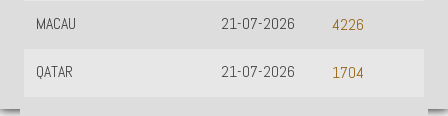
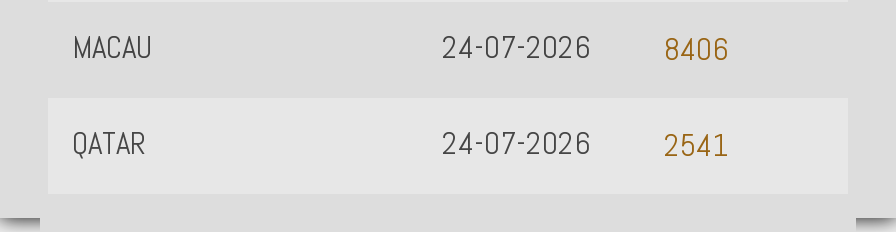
- 21-07-2026
+ 24-07-2026

- 4226
+ 8406

- 21-07-2026
+ 24-07-2026

- 1704
+ 2541
